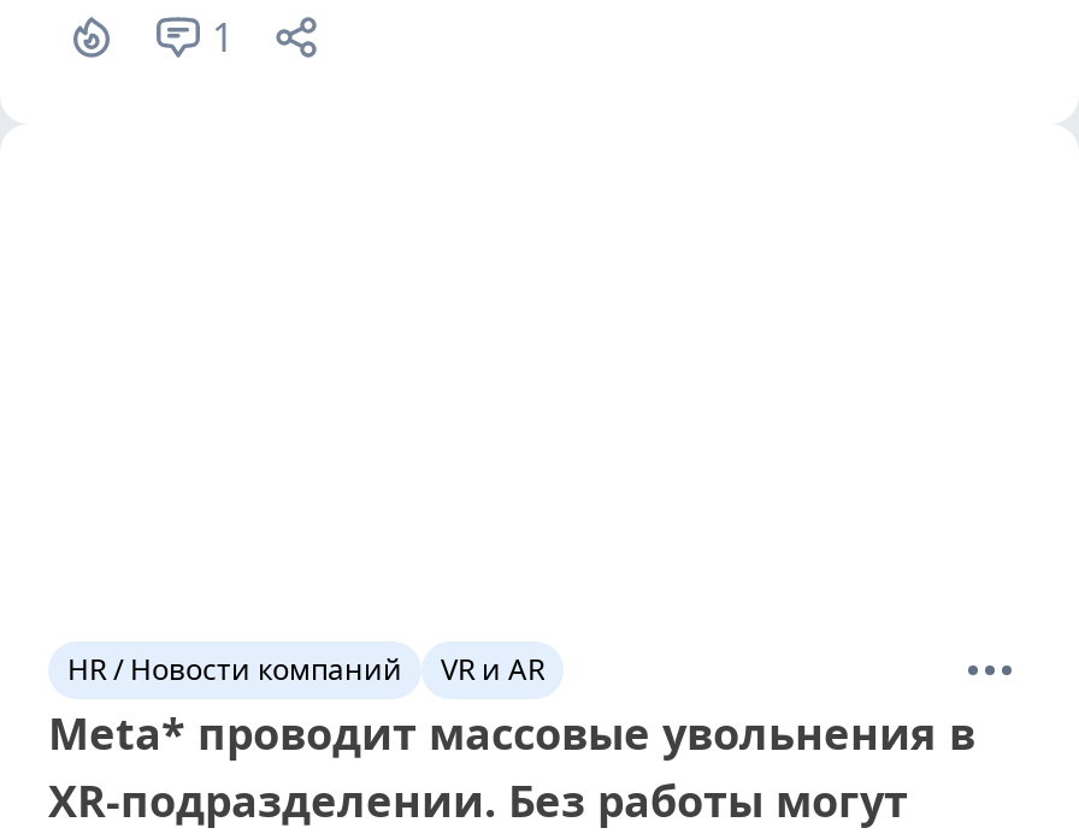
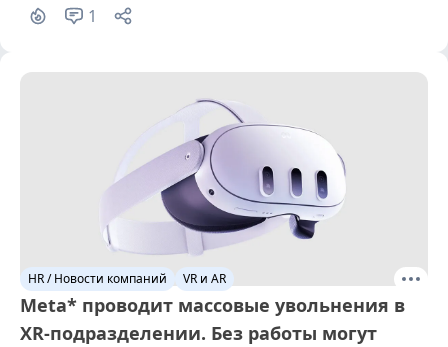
+ [image]
